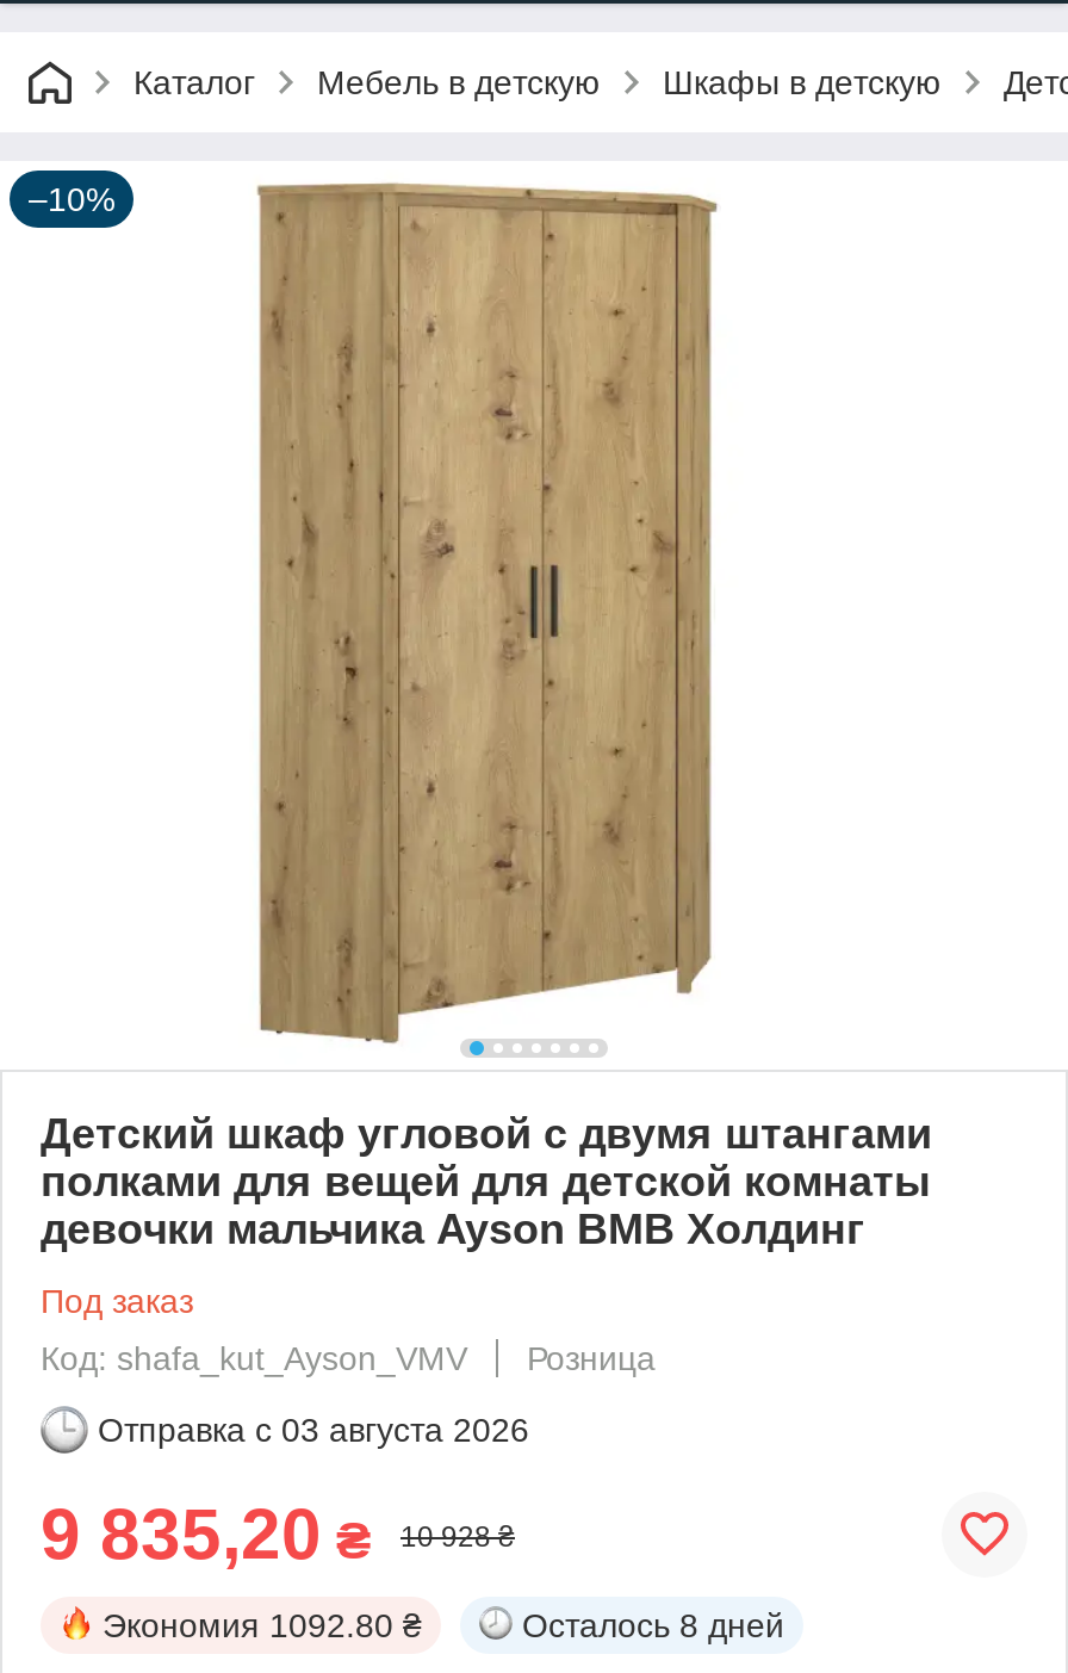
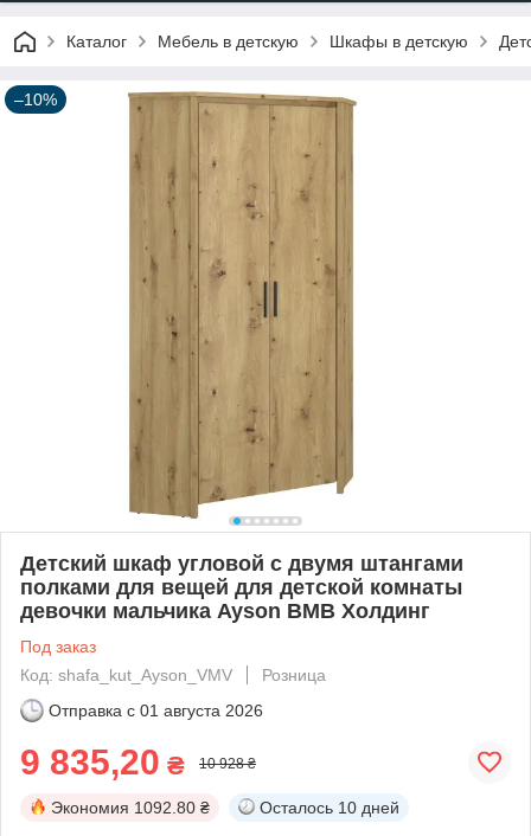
- Отправка с 03 августа 2026
+ Отправка с 01 августа 2026

- Осталось 8 дней
+ Осталось 10 дней
